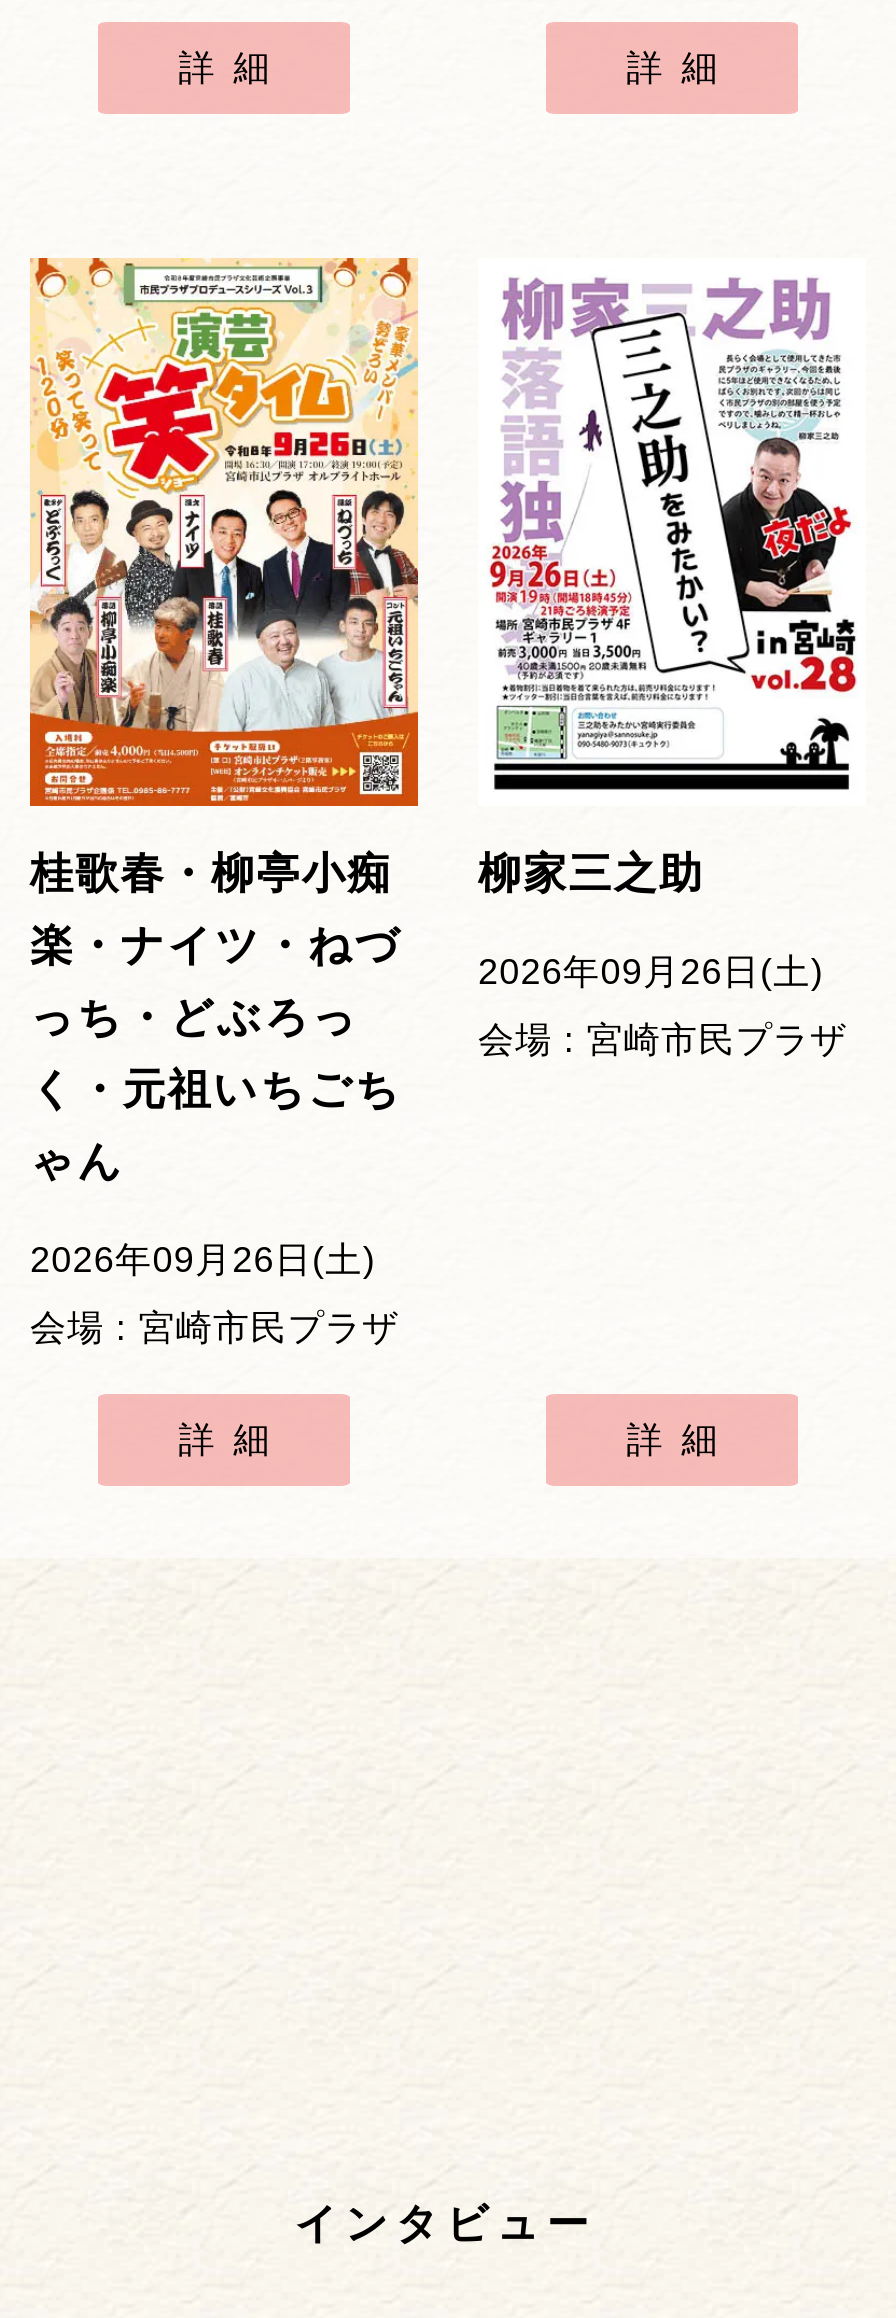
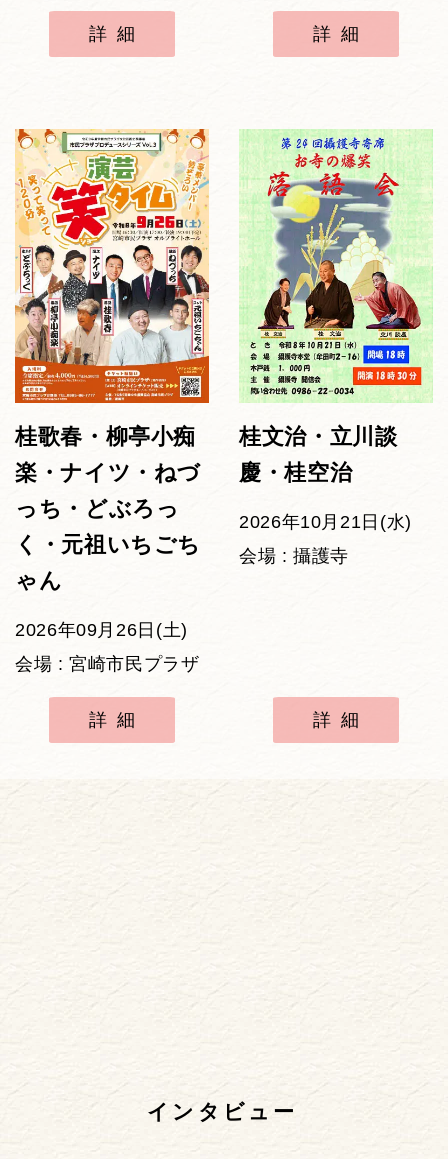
- [image]
- 柳家三之助
- 2026年09月26日(土)
- 会場 : 宮崎市民プラザ
+ [image]
+ 桂文治・立川談
+ 慶・桂空治
+ 2026年10月21日(水)
+ 会場 : 攝護寺
